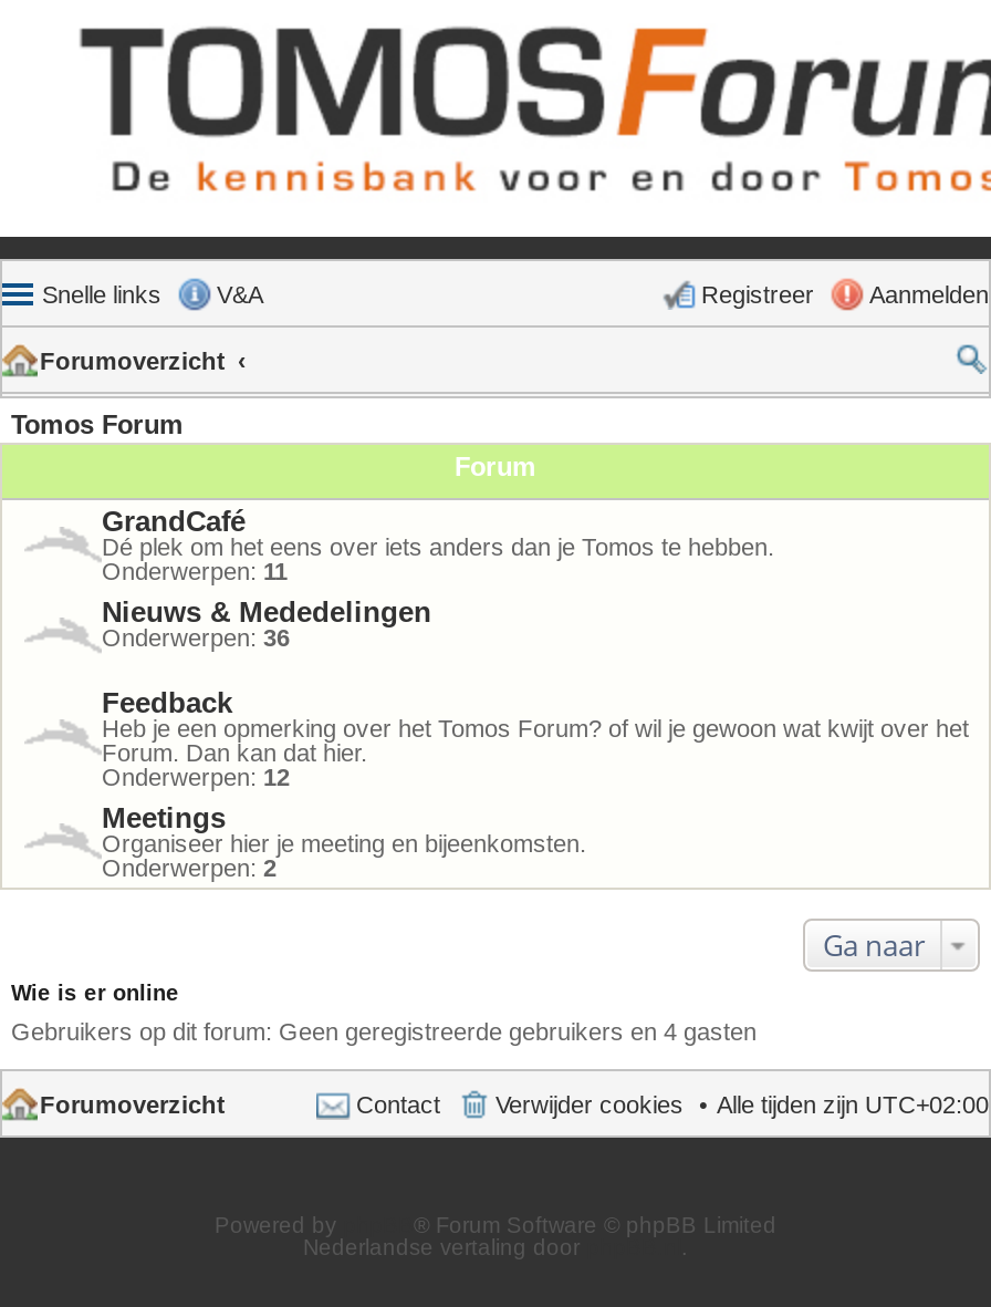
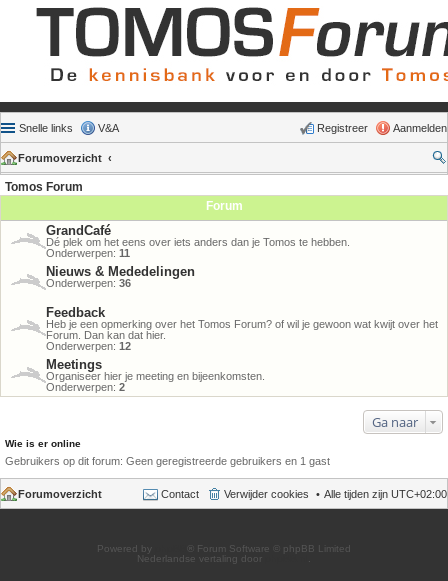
- Gebruikers op dit forum: Geen geregistreerde gebruikers en 4 gasten
+ Gebruikers op dit forum: Geen geregistreerde gebruikers en 1 gast
